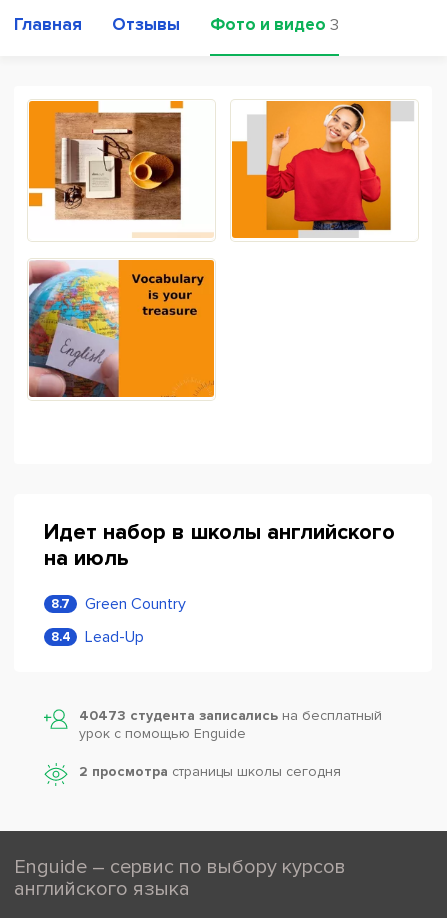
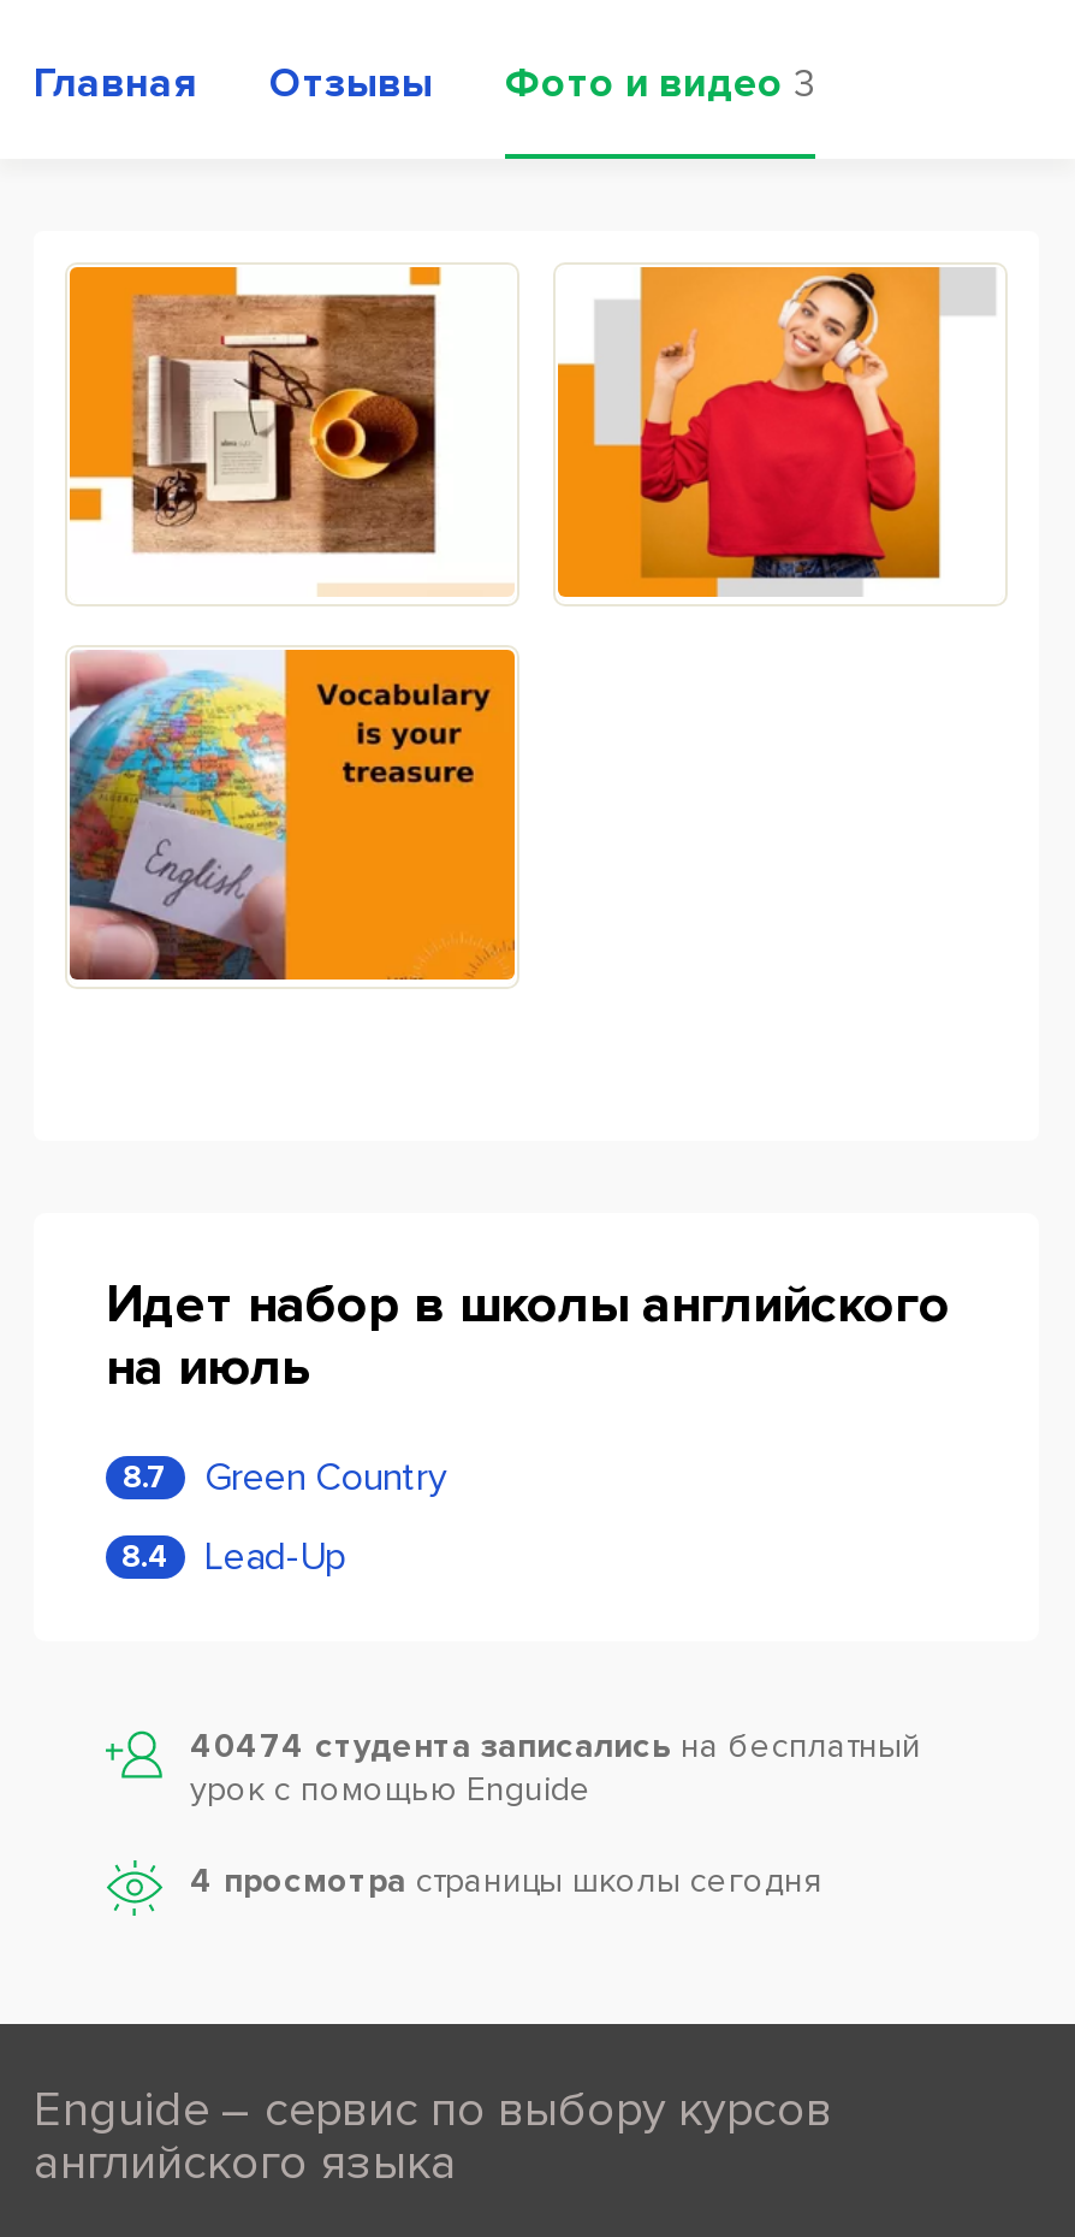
- 40473 студента записались на бесплатный
+ 40474 студента записались на бесплатный

- 2 просмотра страницы школы сегодня
+ 4 просмотра страницы школы сегодня
